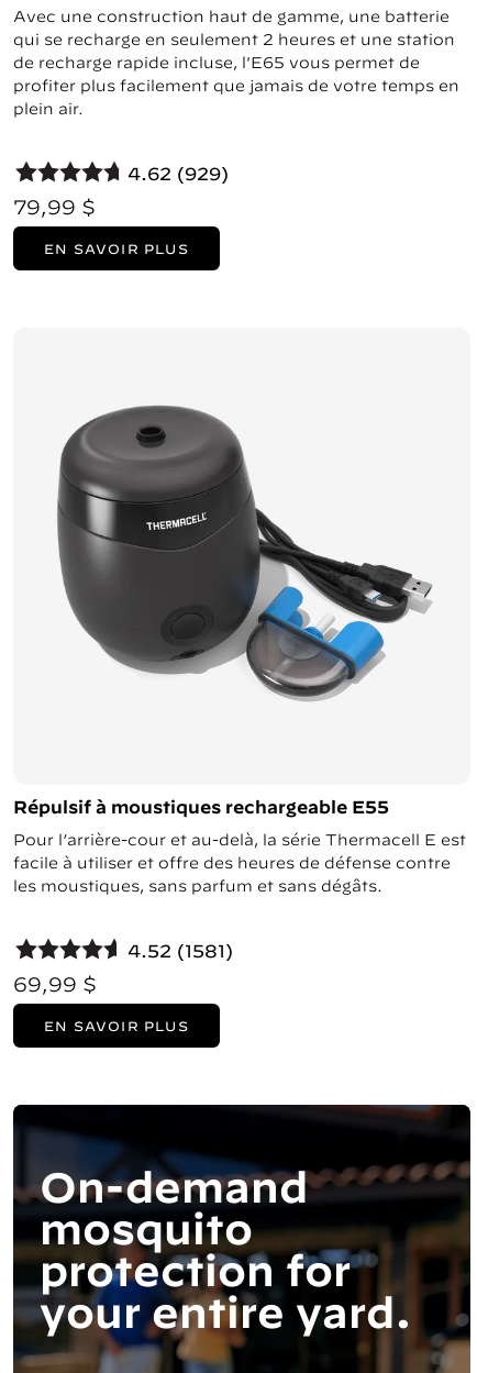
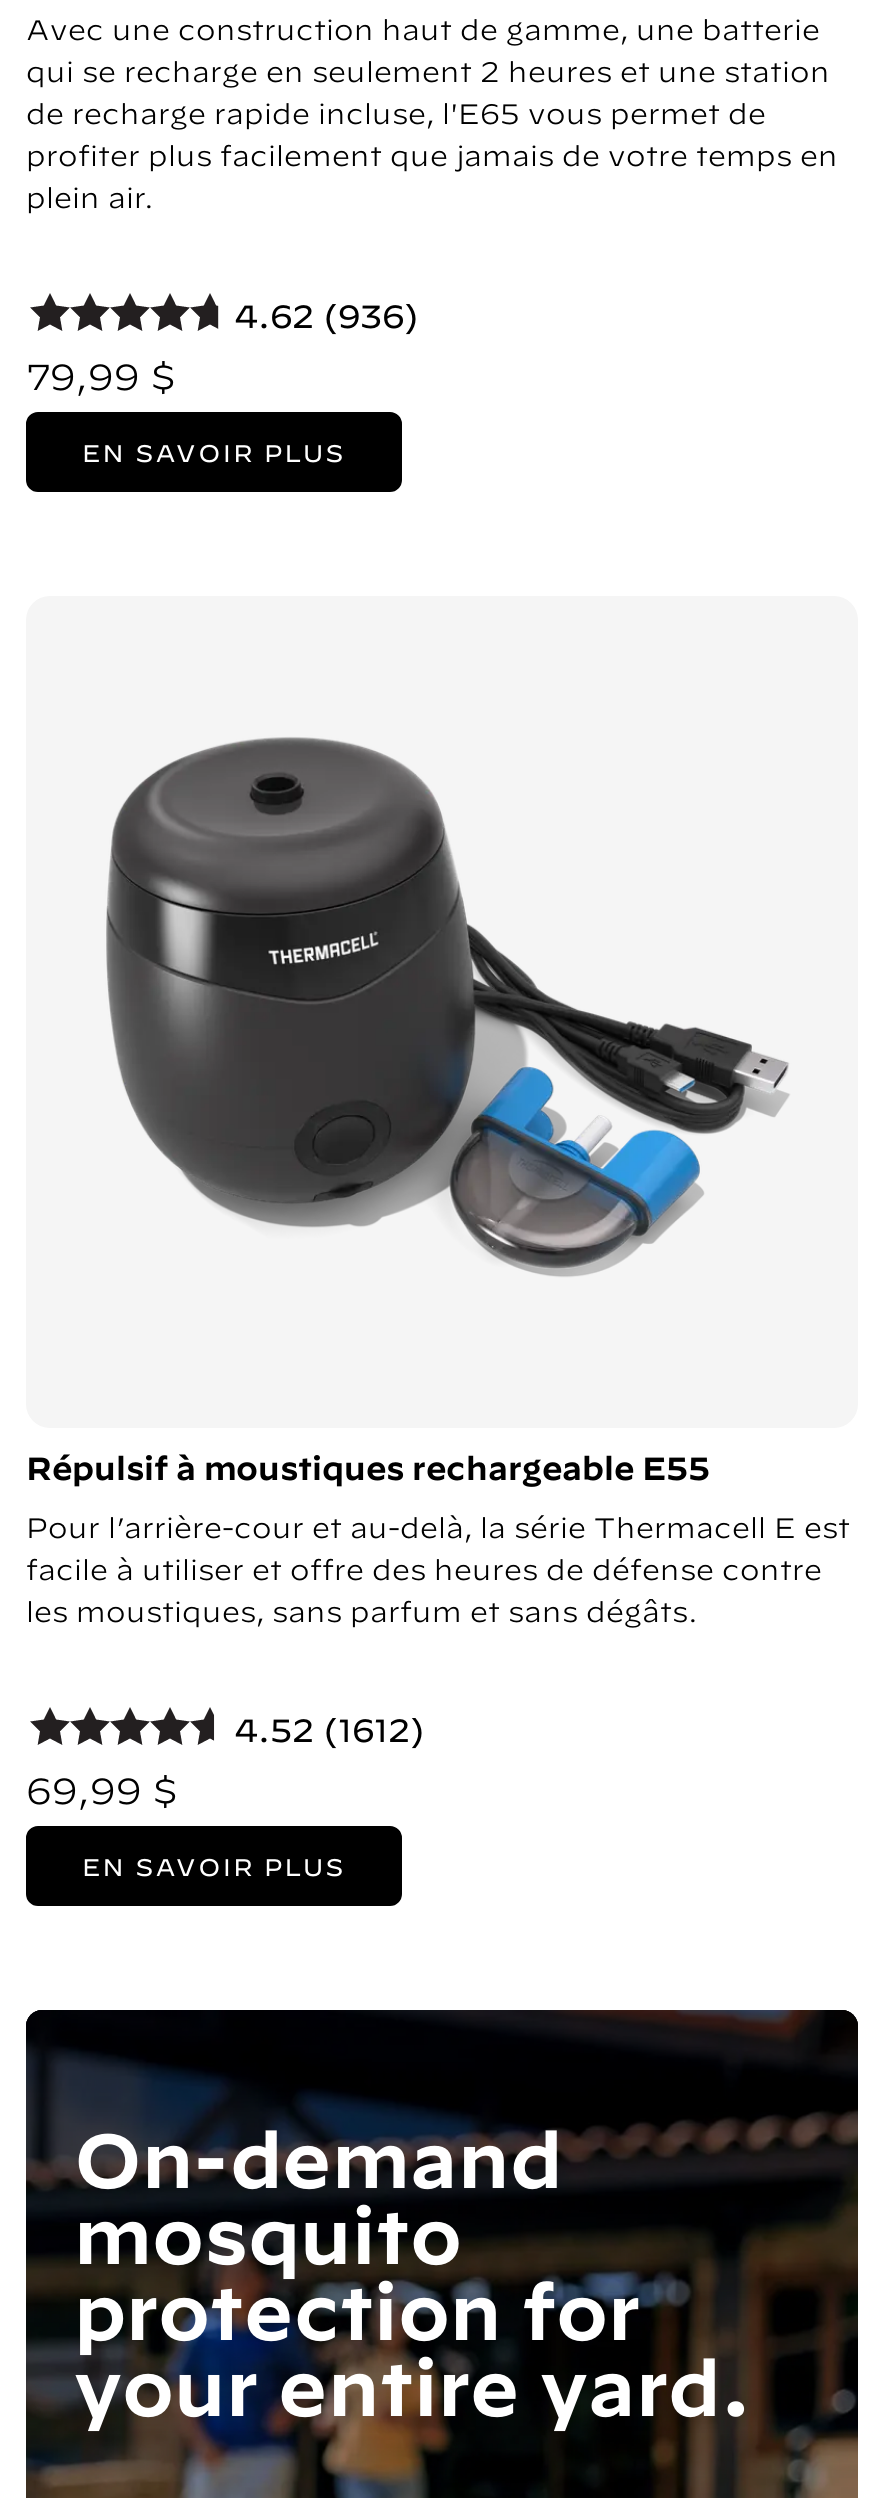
- 4.62 (929)
+ 4.62 (936)

- 4.52 (1581)
+ 4.52 (1612)
